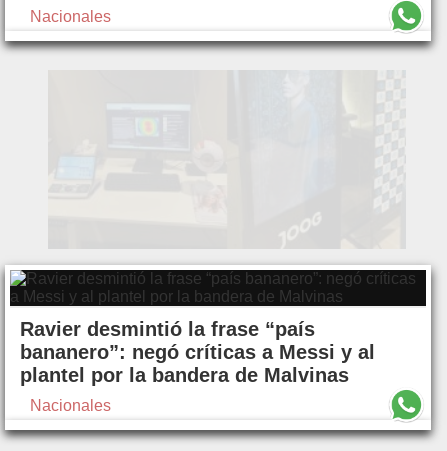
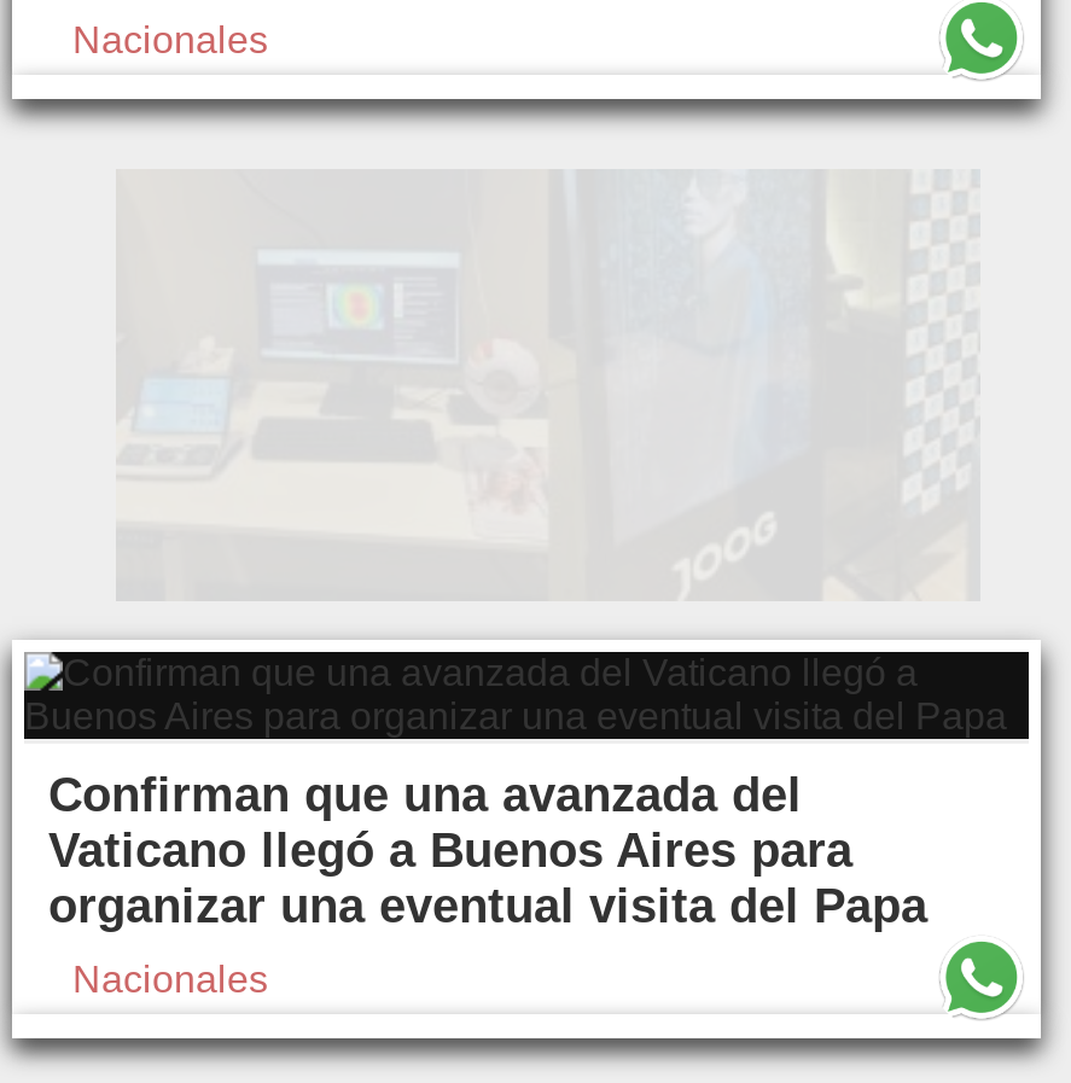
- Ravier desmintió la frase “país
- bananero”: negó críticas a Messi y al
- plantel por la bandera de Malvinas
+ Confirman que una avanzada del
+ Vaticano llegó a Buenos Aires para
+ organizar una eventual visita del Papa
